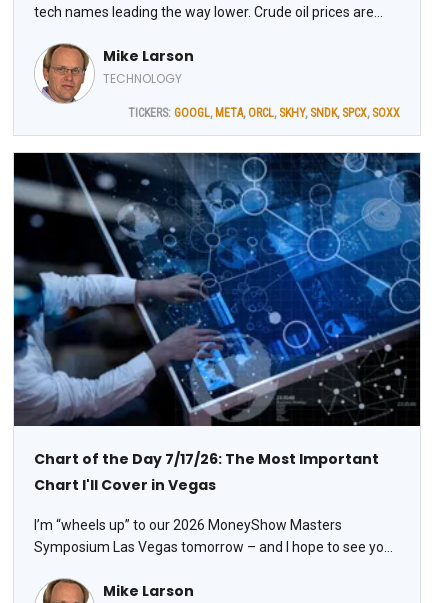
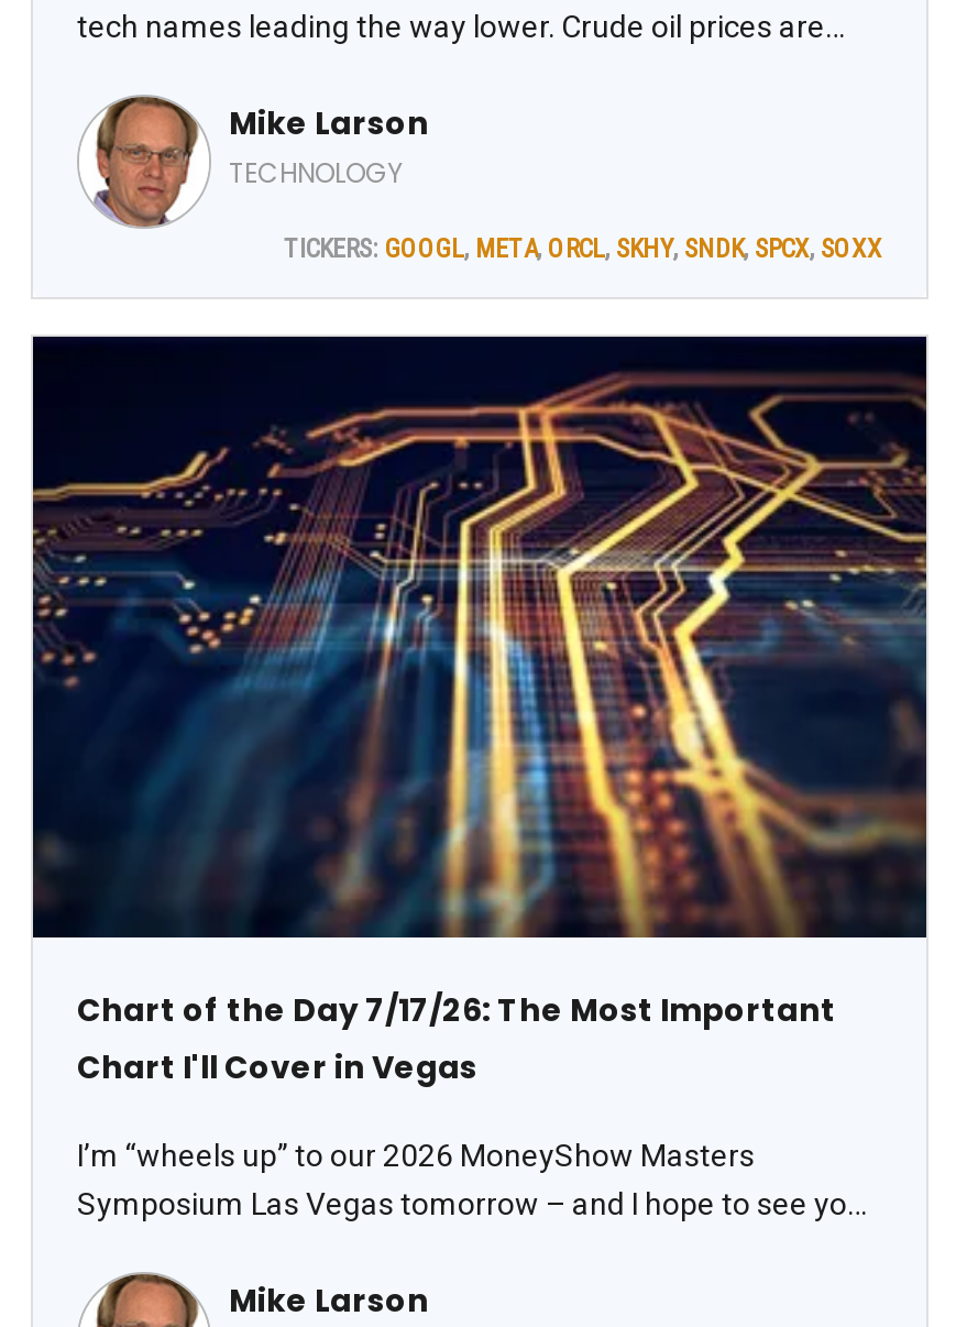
- [image]
+ [image]
